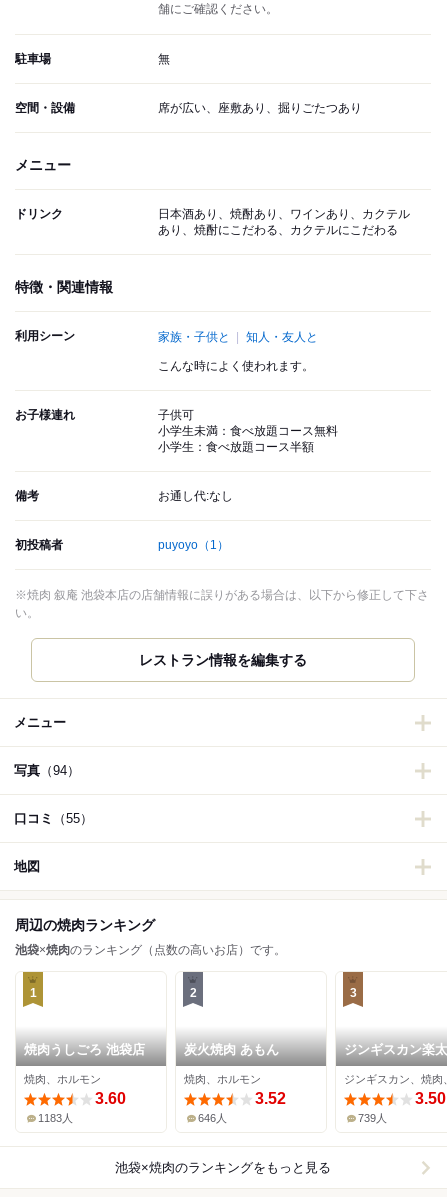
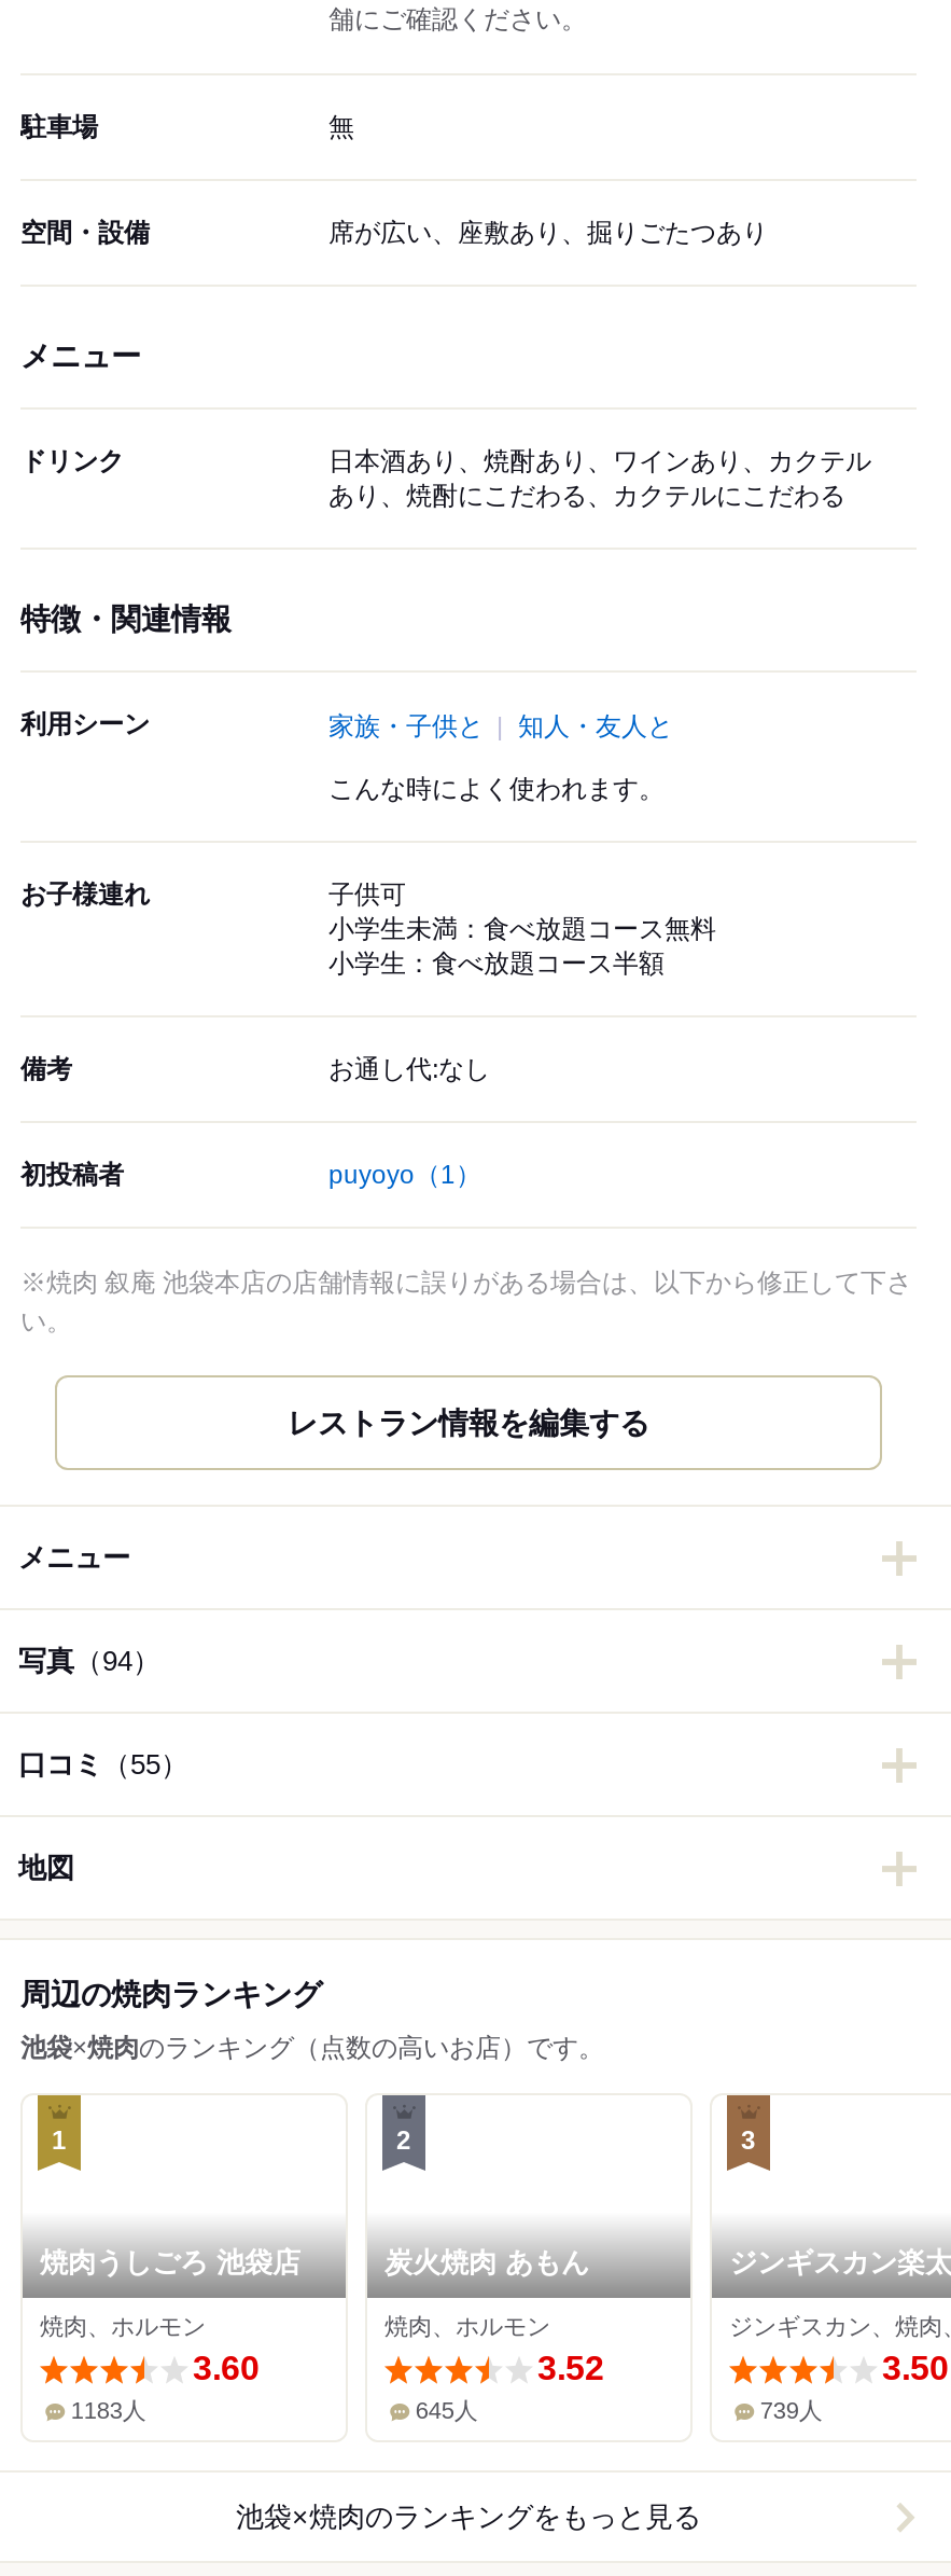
- 646人
+ 645人
